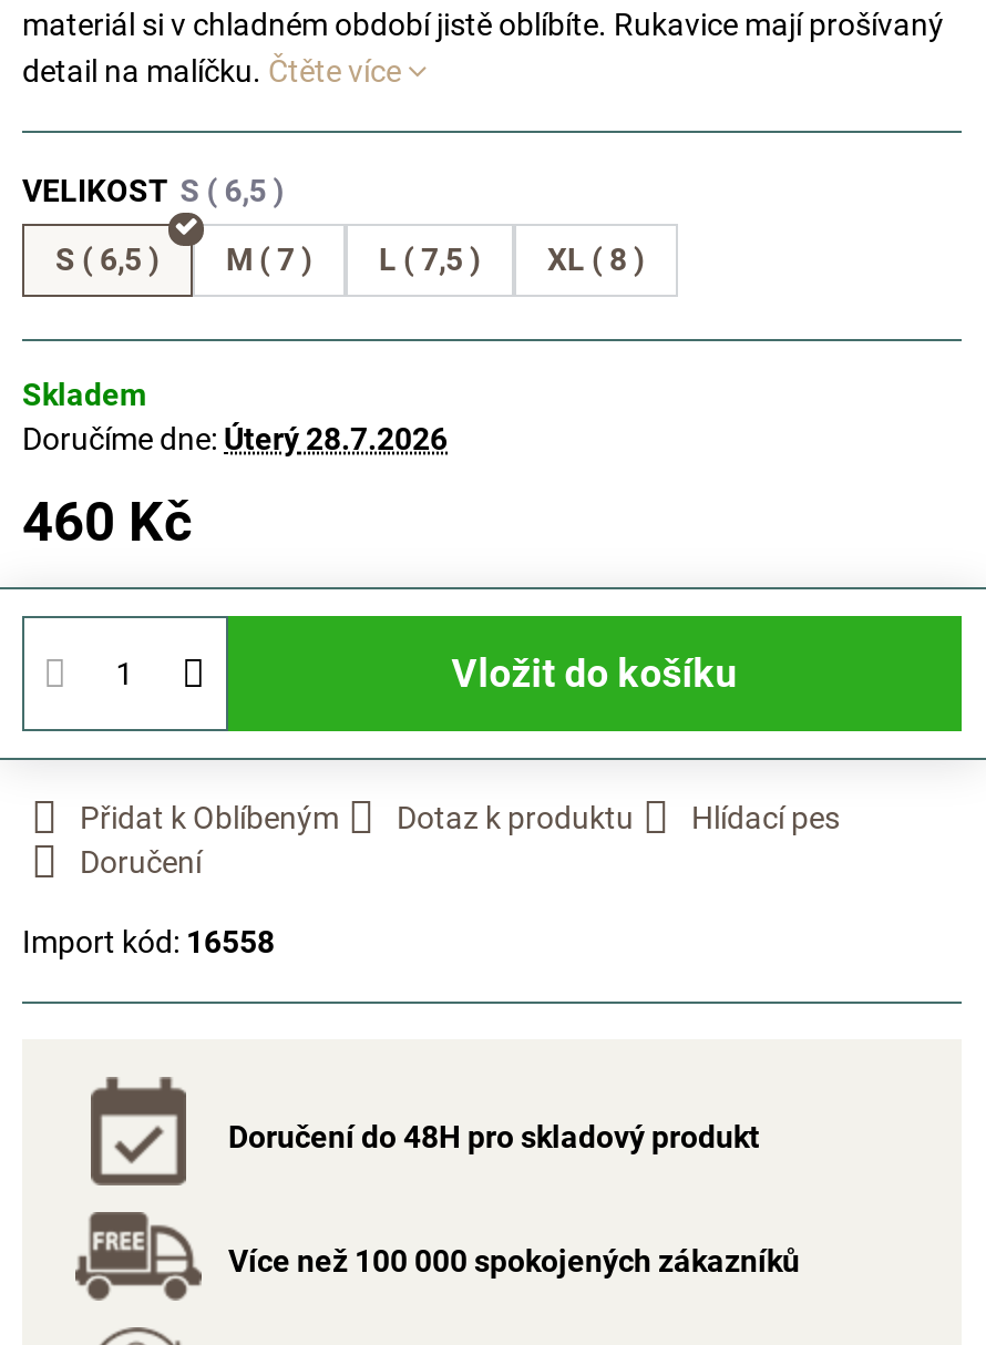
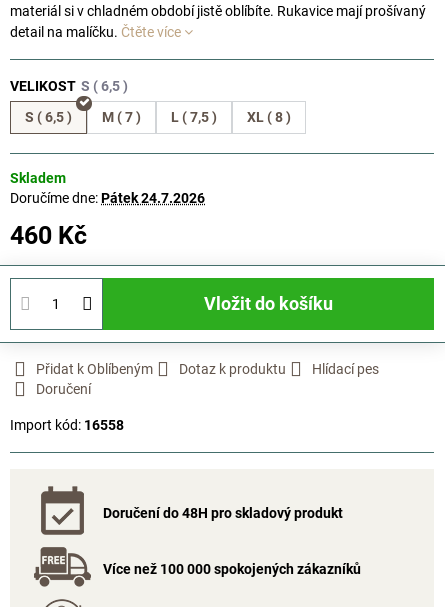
- Doručíme dne: Úterý 28.7.2026
+ Doručíme dne: Pátek 24.7.2026
